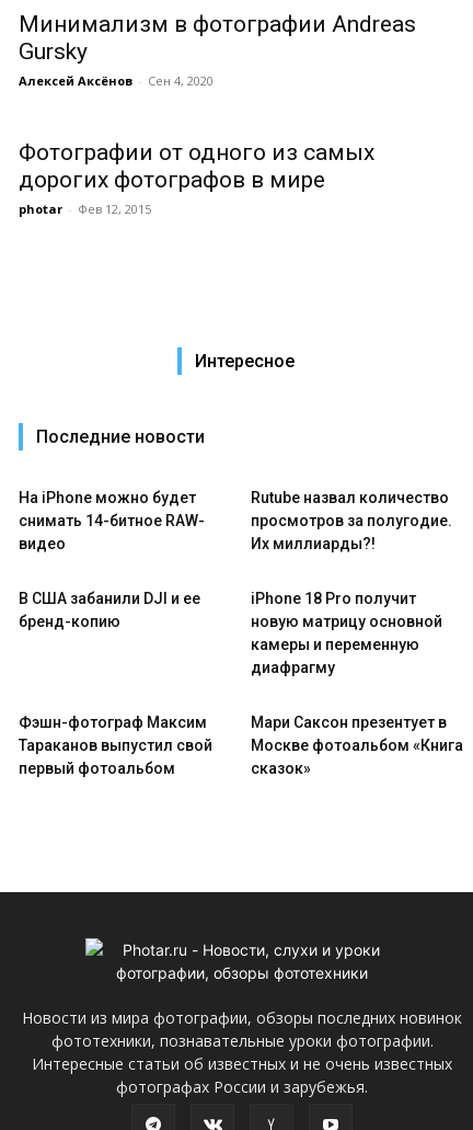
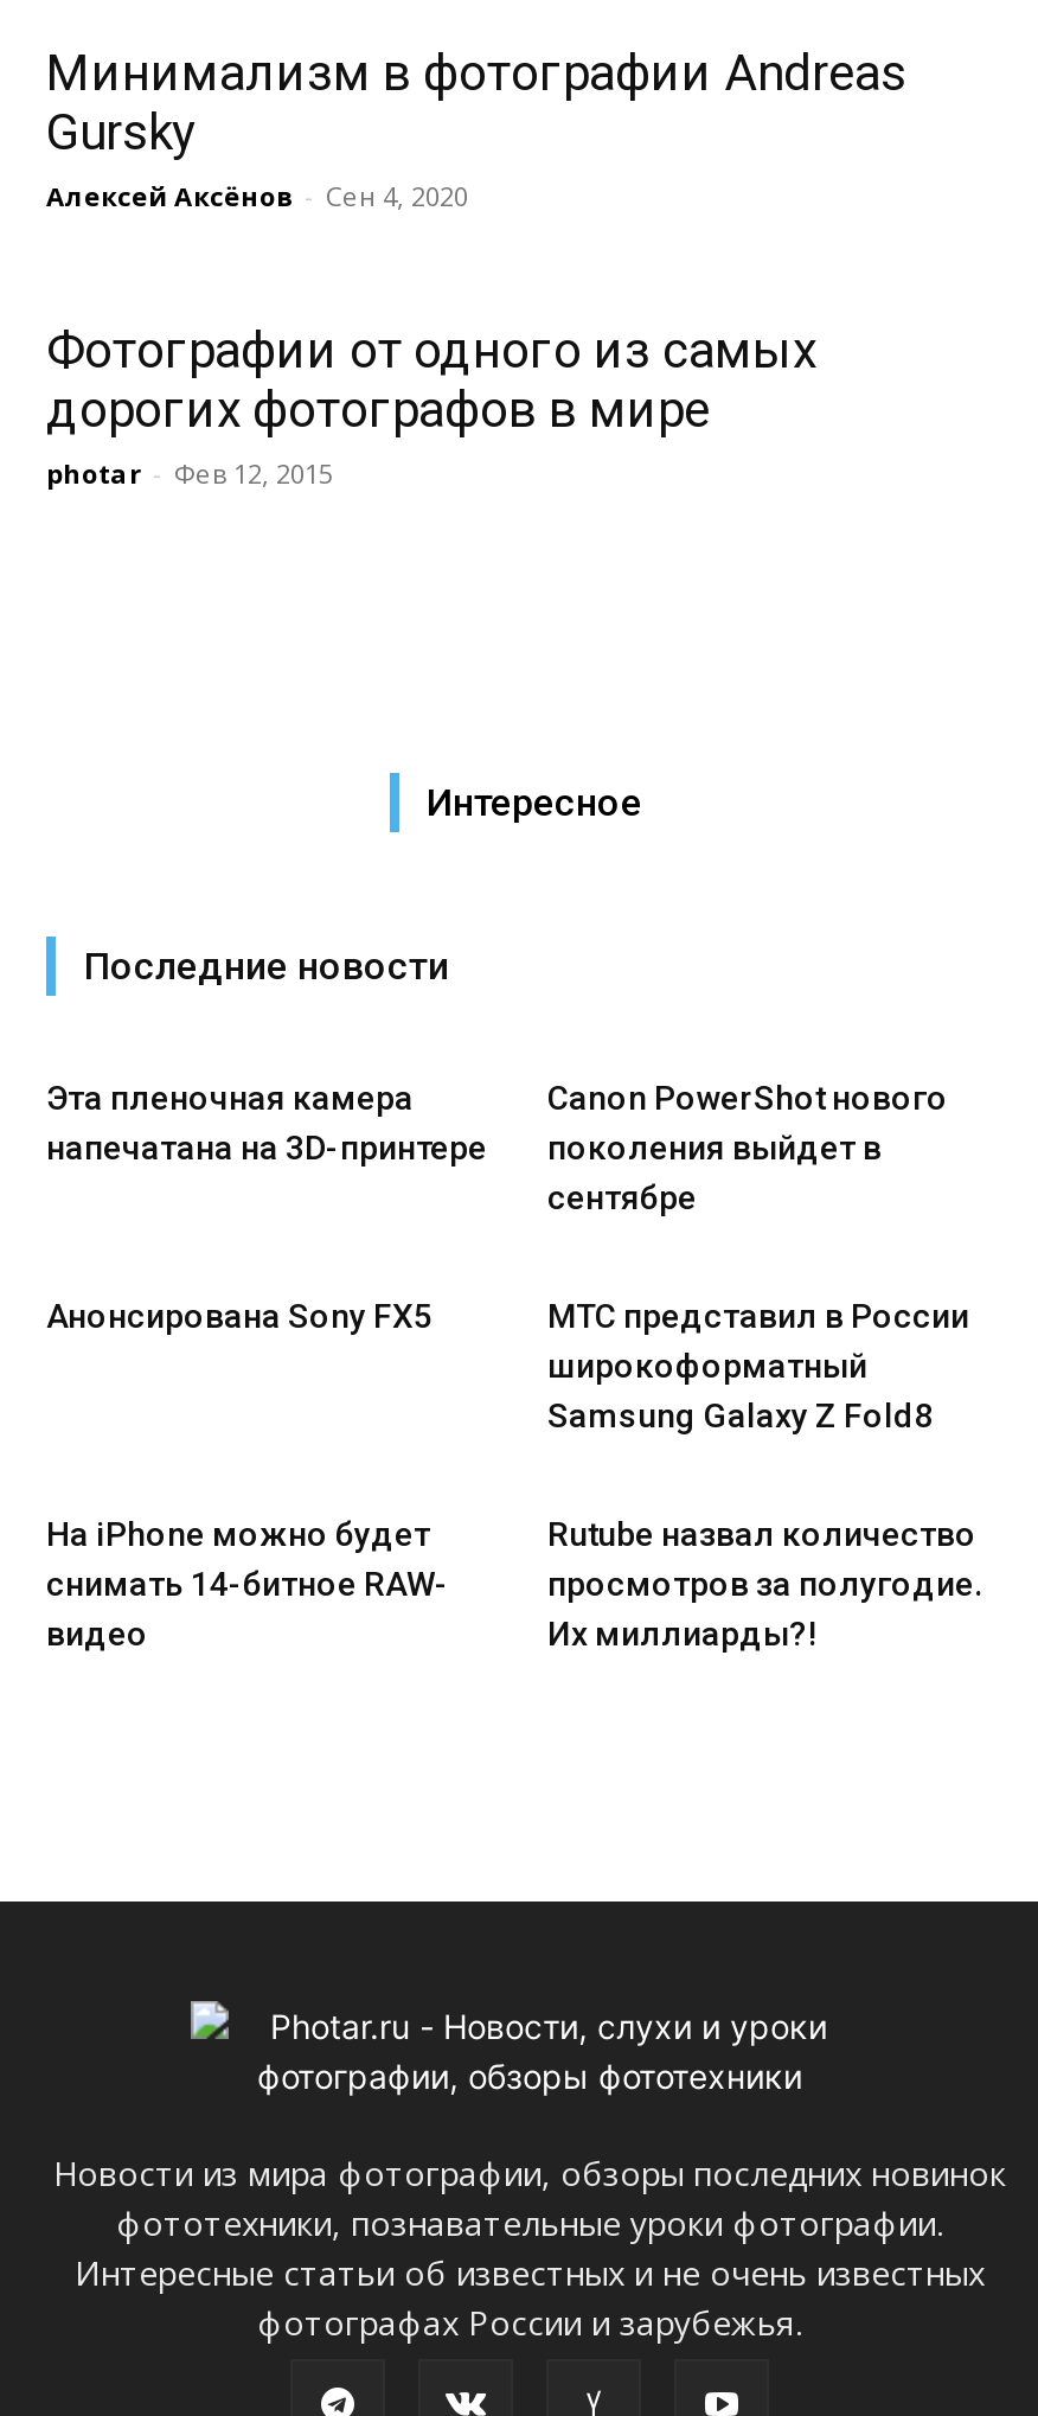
+ Эта пленочная камера
+ напечатана на 3D-принтере

+ Canon PowerShot нового
+ поколения выйдет в
+ сентябре
+ Анонсирована Sony FX5
+ МТС представил в России
+ широкоформатный
+ Samsung Galaxy Z Fold8

moved down: На iPhone можно будет | снимать 14-битное RAW- | видео | Rutube назвал количество | просмотров за полугодие. | Их миллиарды?!

- В США забанили DJI и ее
- бренд-копию

- iPhone 18 Pro получит
- новую матрицу основной
- камеры и переменную
- диафрагму
- Фэшн-фотограф Максим
- Тараканов выпустил свой
- первый фотоальбом

- Мари Саксон презентует в
- Москве фотоальбом «Книга
- сказок»
